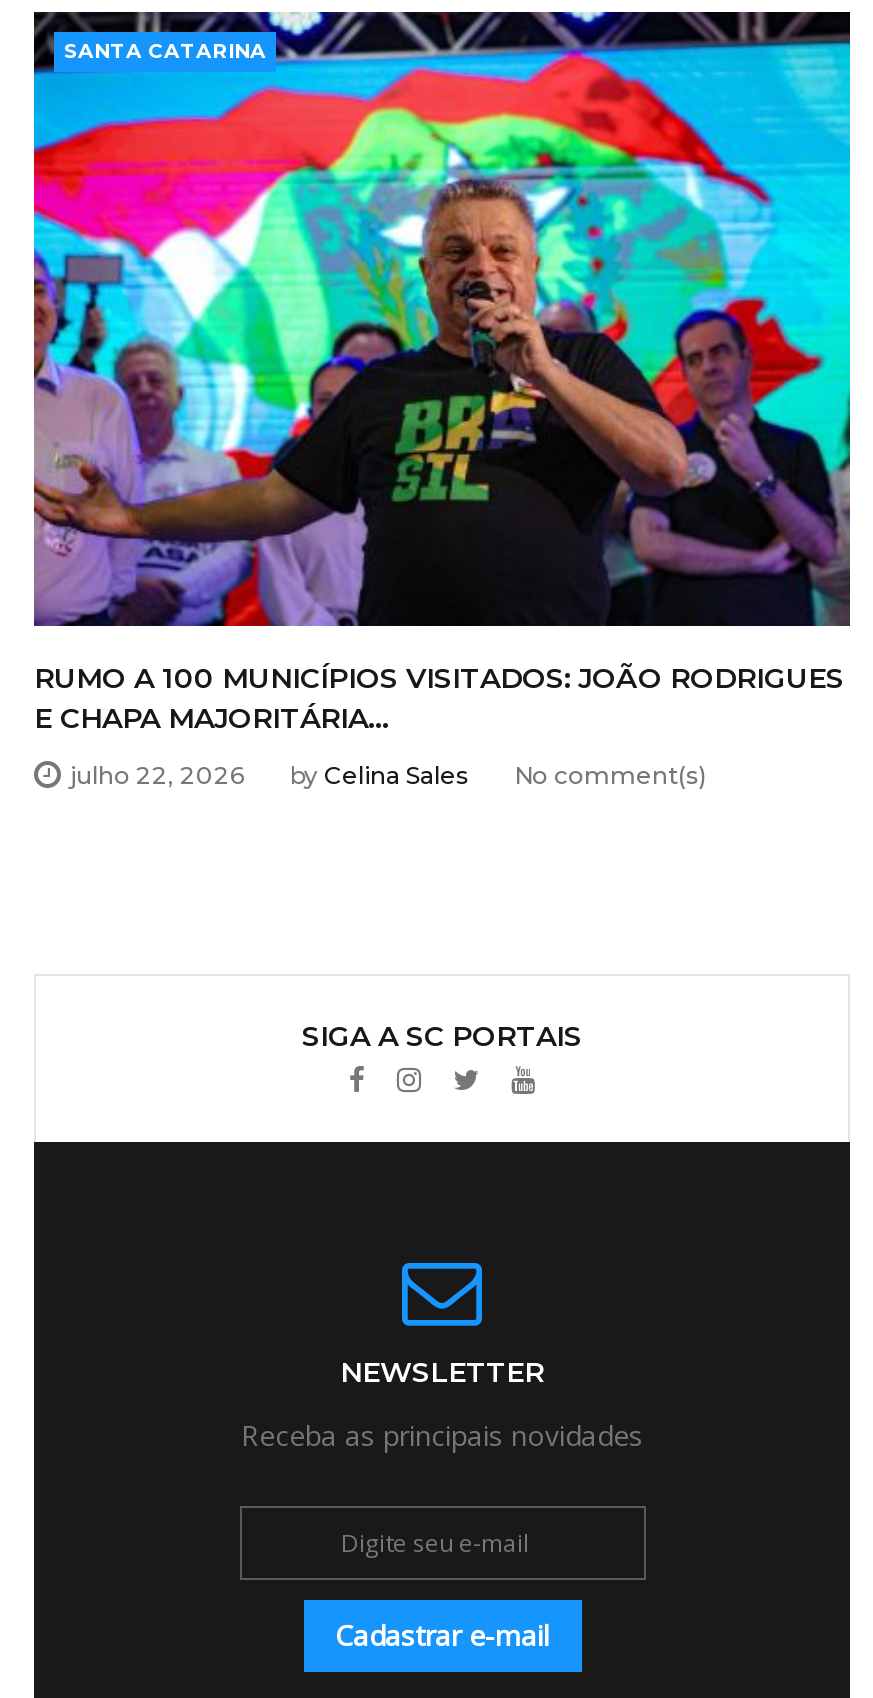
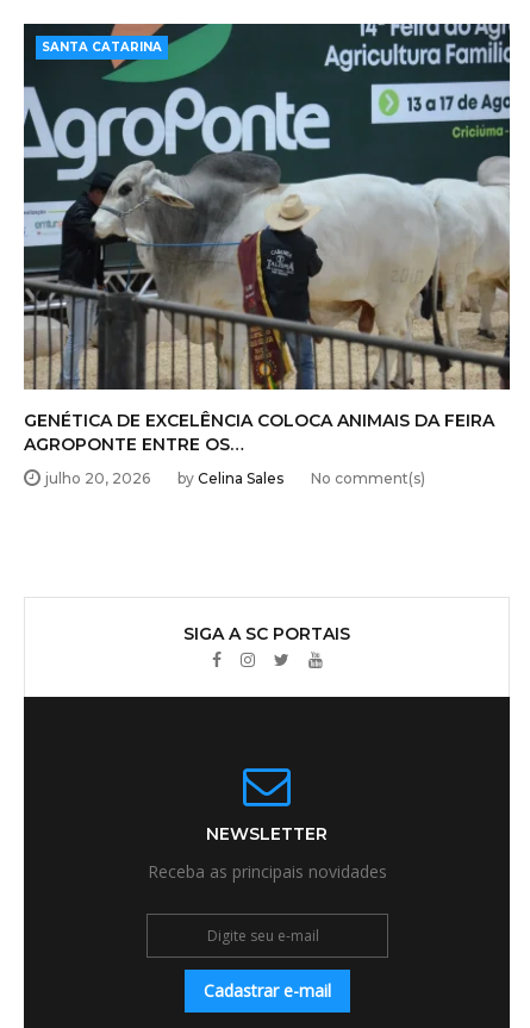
- [image]
- RUMO A 100 MUNICÍPIOS VISITADOS: JOÃO RODRIGUES
- E CHAPA MAJORITÁRIA…
+ [image]
+ GENÉTICA DE EXCELÊNCIA COLOCA ANIMAIS DA FEIRA
+ AGROPONTE ENTRE OS…

- julho 22, 2026 by Celina Sales No comment(s)
+ julho 20, 2026 by Celina Sales No comment(s)
